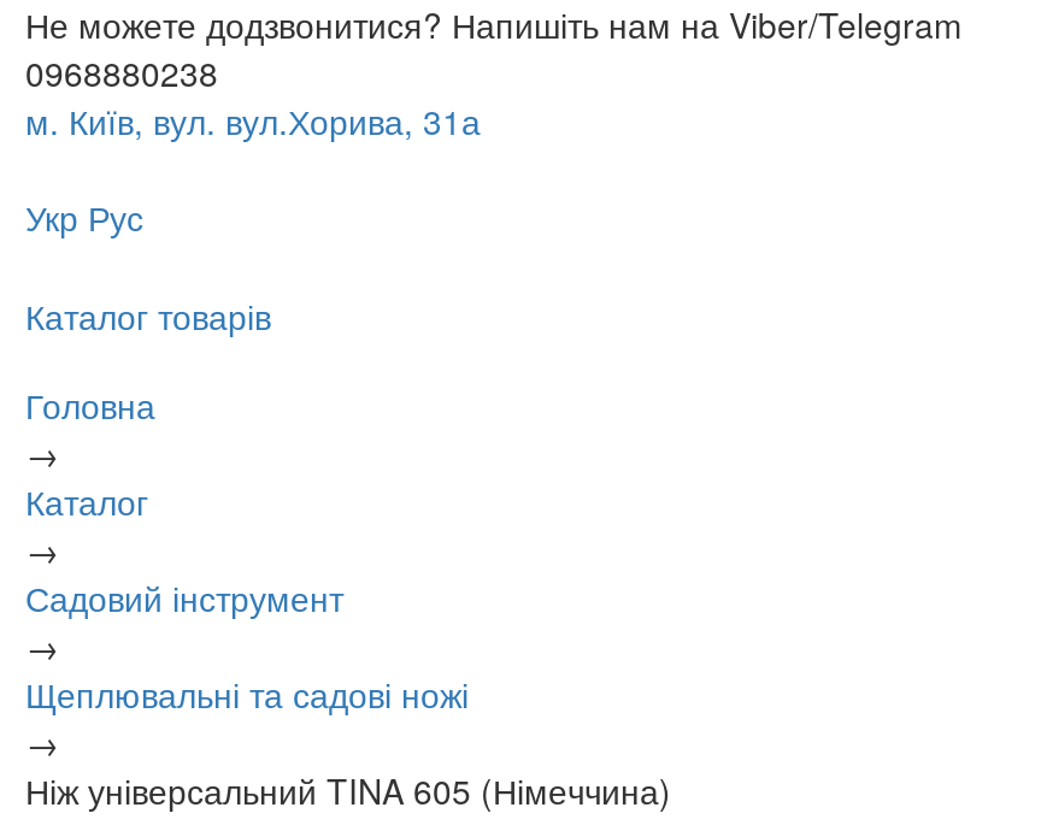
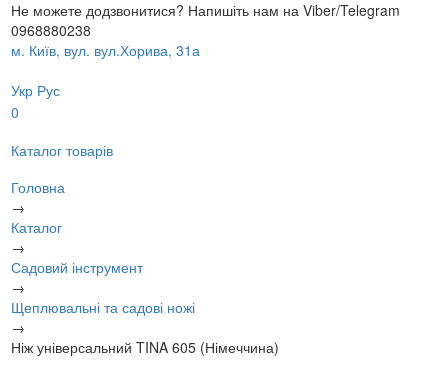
+ 0
